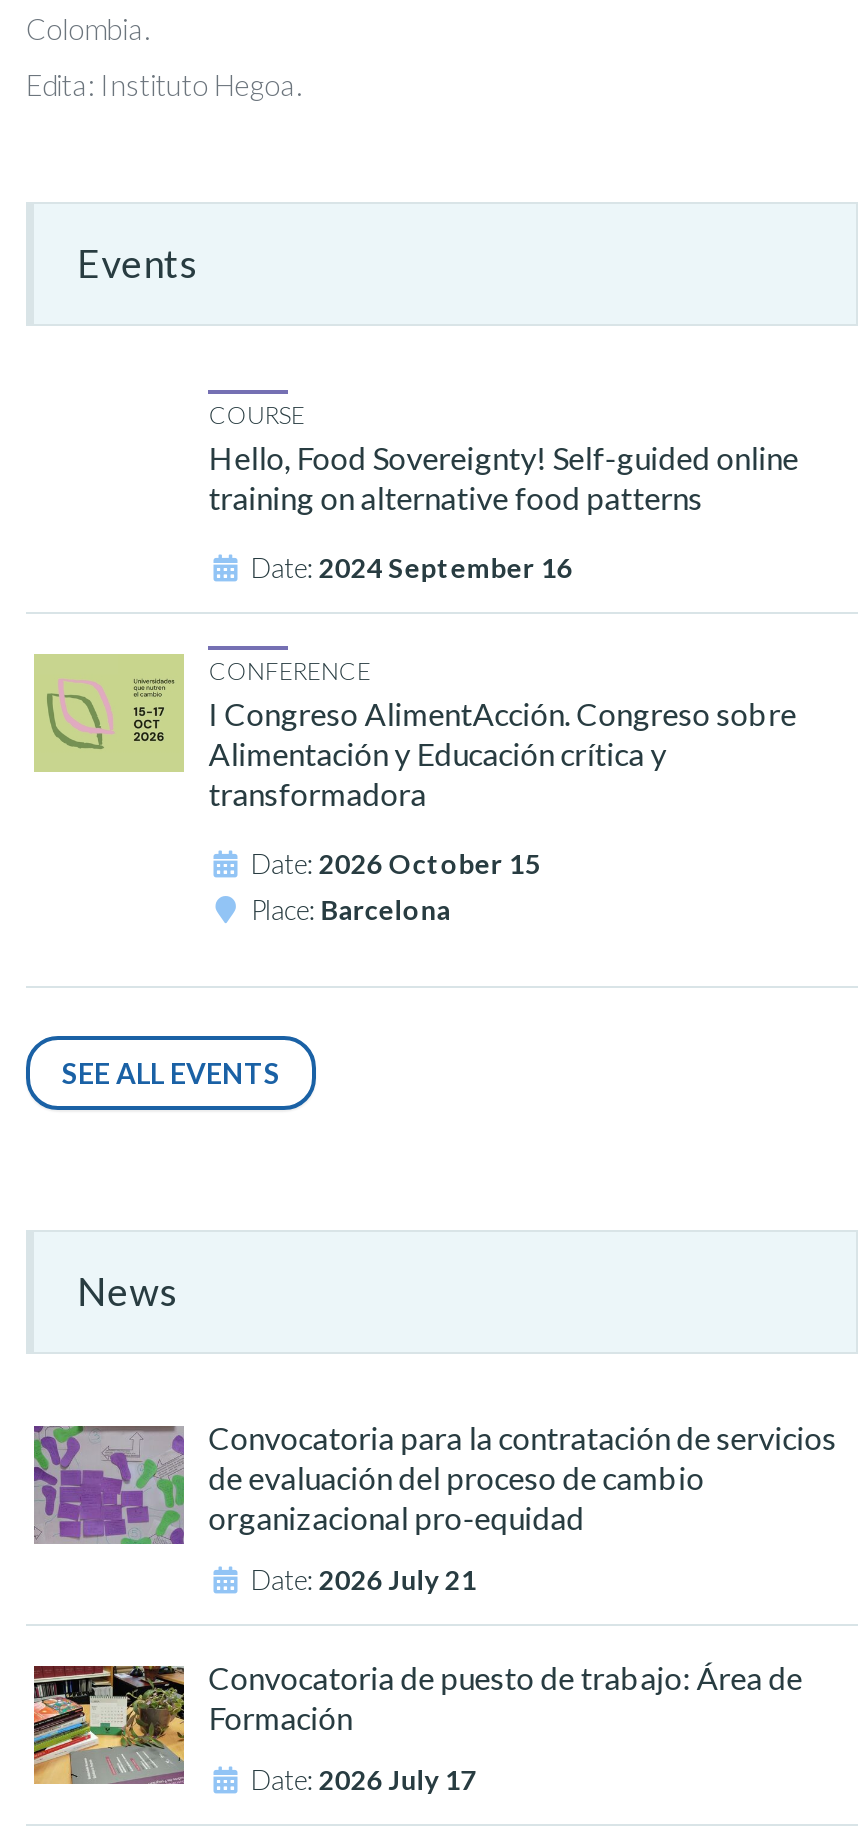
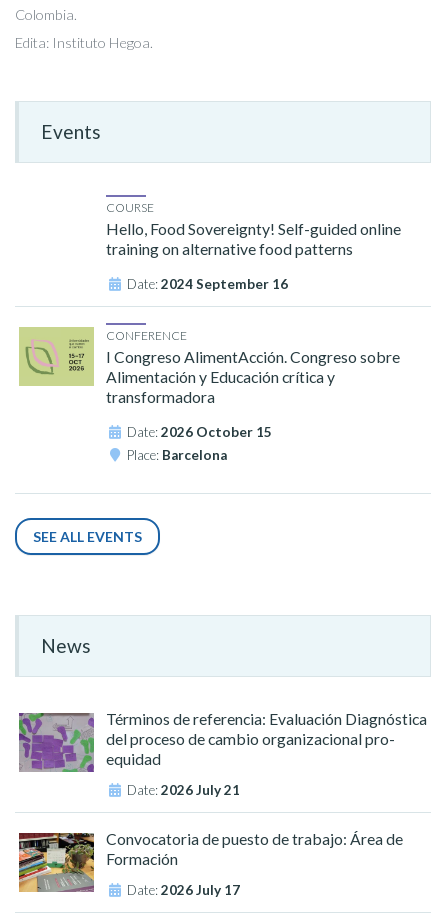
- Convocatoria para la contratación de servicios
- de evaluación del proceso de cambio
- organizacional pro-equidad
+ Términos de referencia: Evaluación Diagnóstica
+ del proceso de cambio organizacional pro-
+ equidad
